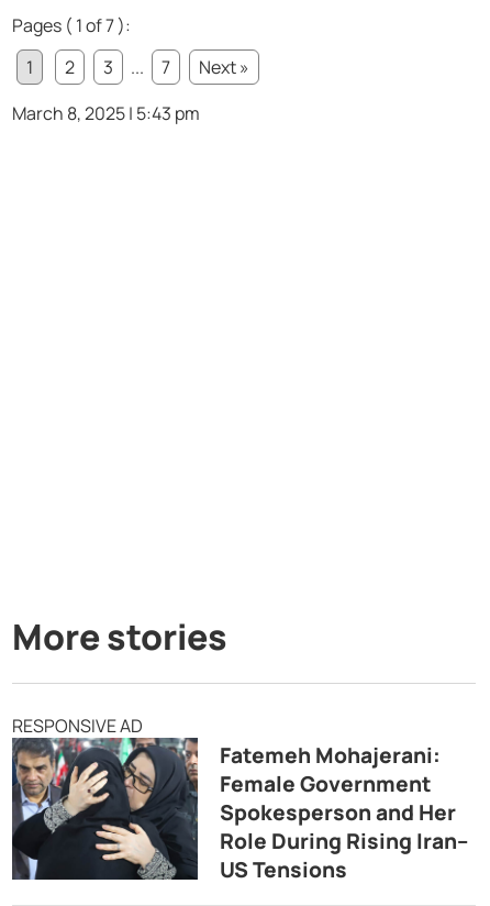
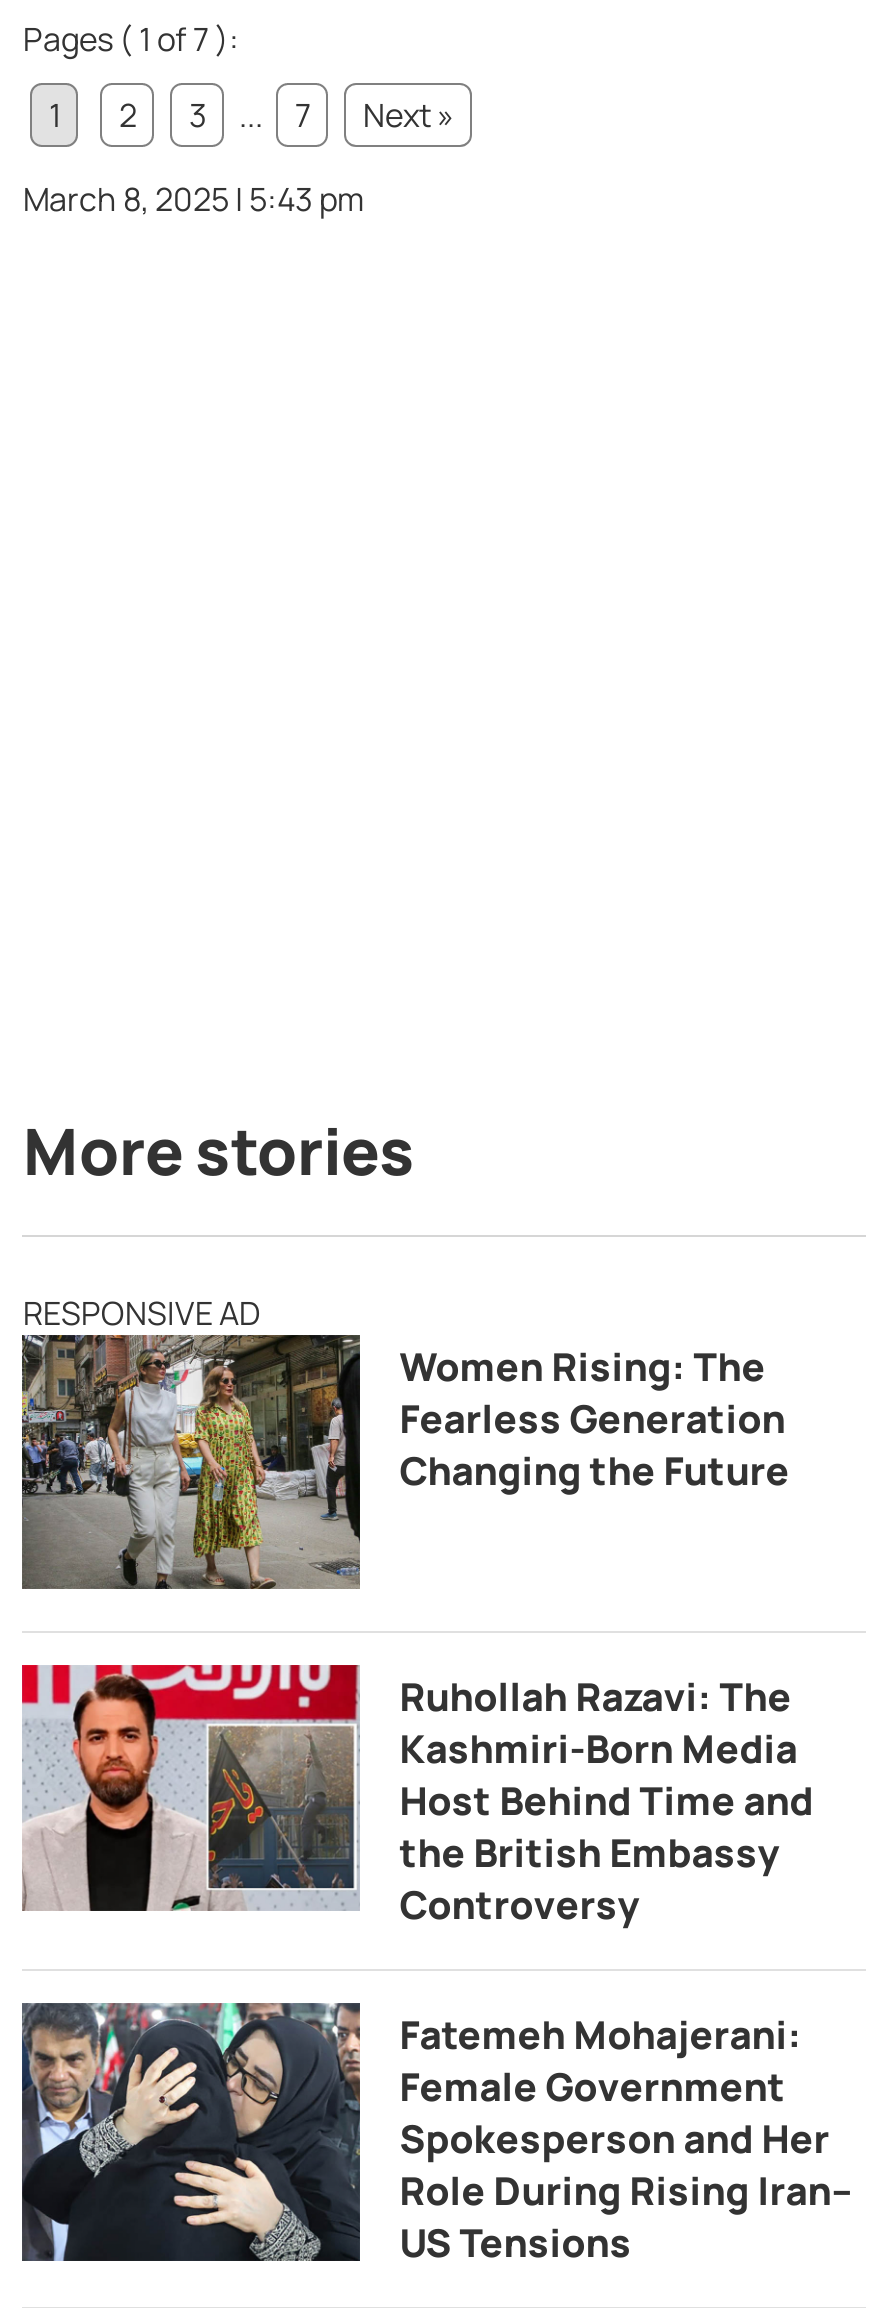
+ [image]
+ Women Rising: The
+ Fearless Generation
+ Changing the Future

+ [image]
+ Ruhollah Razavi: The
+ Kashmiri-Born Media
+ Host Behind Time and
+ the British Embassy
+ Controversy
